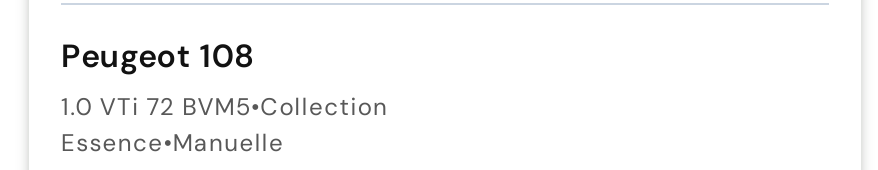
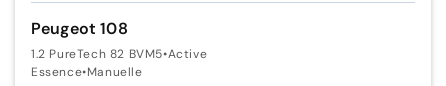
- 1.0 VTi 72 BVM5•Collection
+ 1.2 PureTech 82 BVM5•Active
